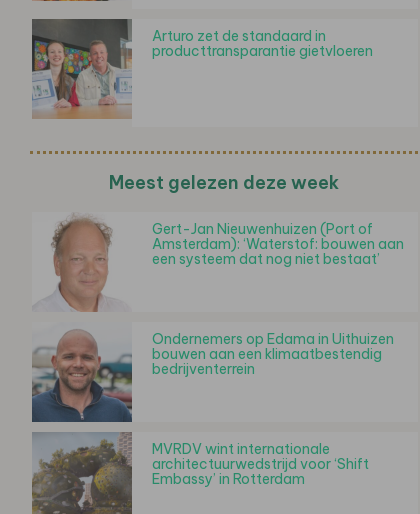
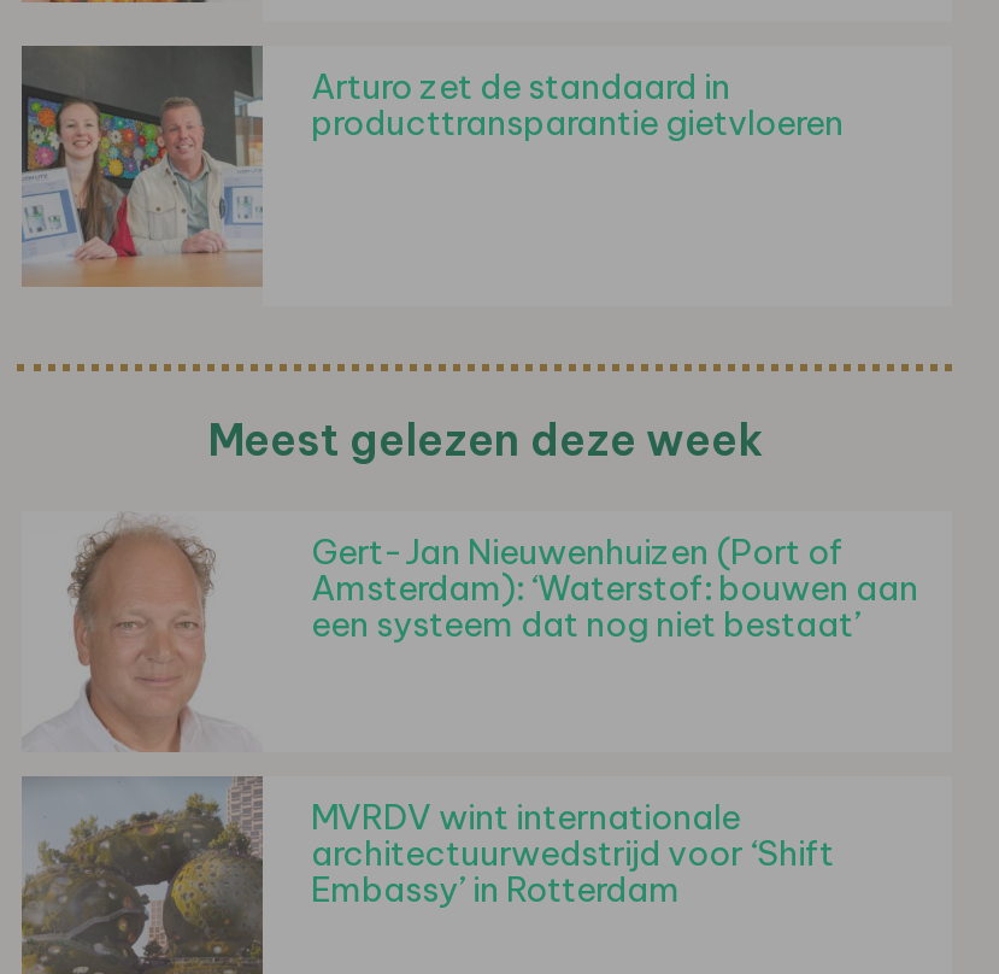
- [image]
- Ondernemers op Edama in Uithuizen
- bouwen aan een klimaatbestendig
- bedrijventerrein
